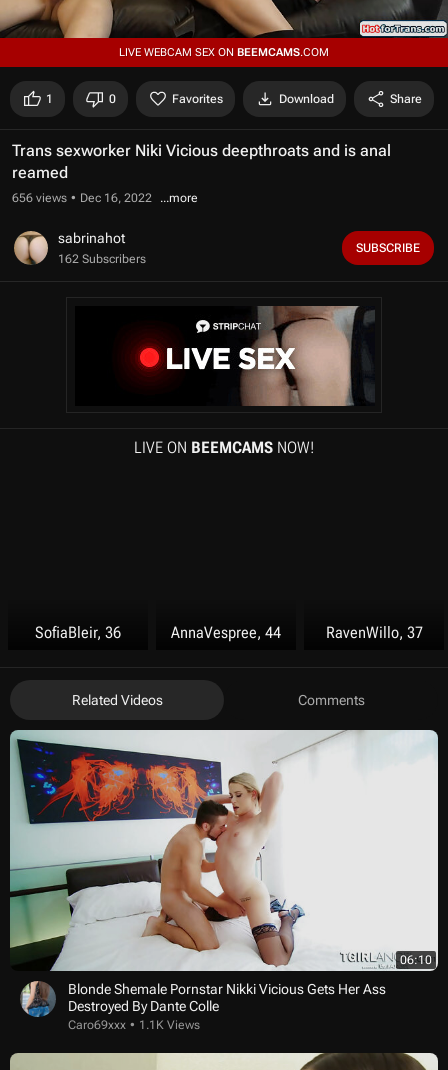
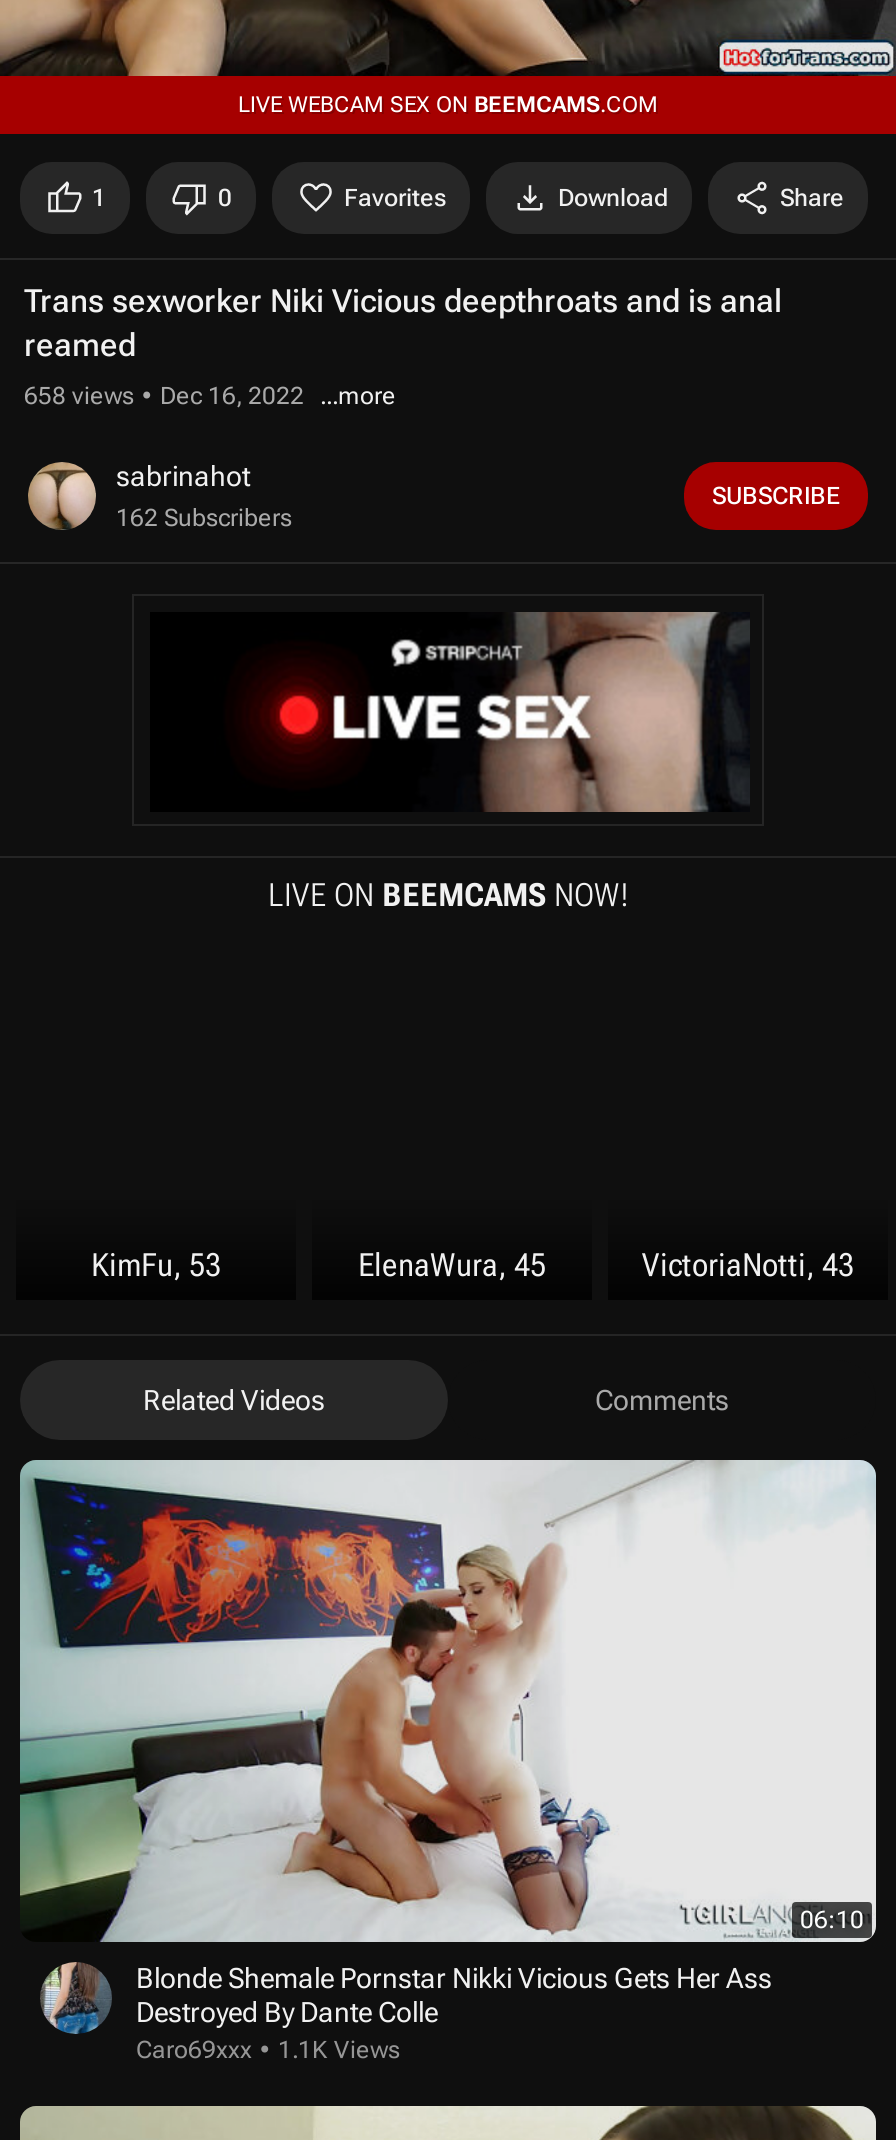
- 656 views
+ 658 views

- SofiaBleir, 36
- AnnaVespree, 44
- RavenWillo, 37
+ KimFu, 53
+ ElenaWura, 45
+ VictoriaNotti, 43
